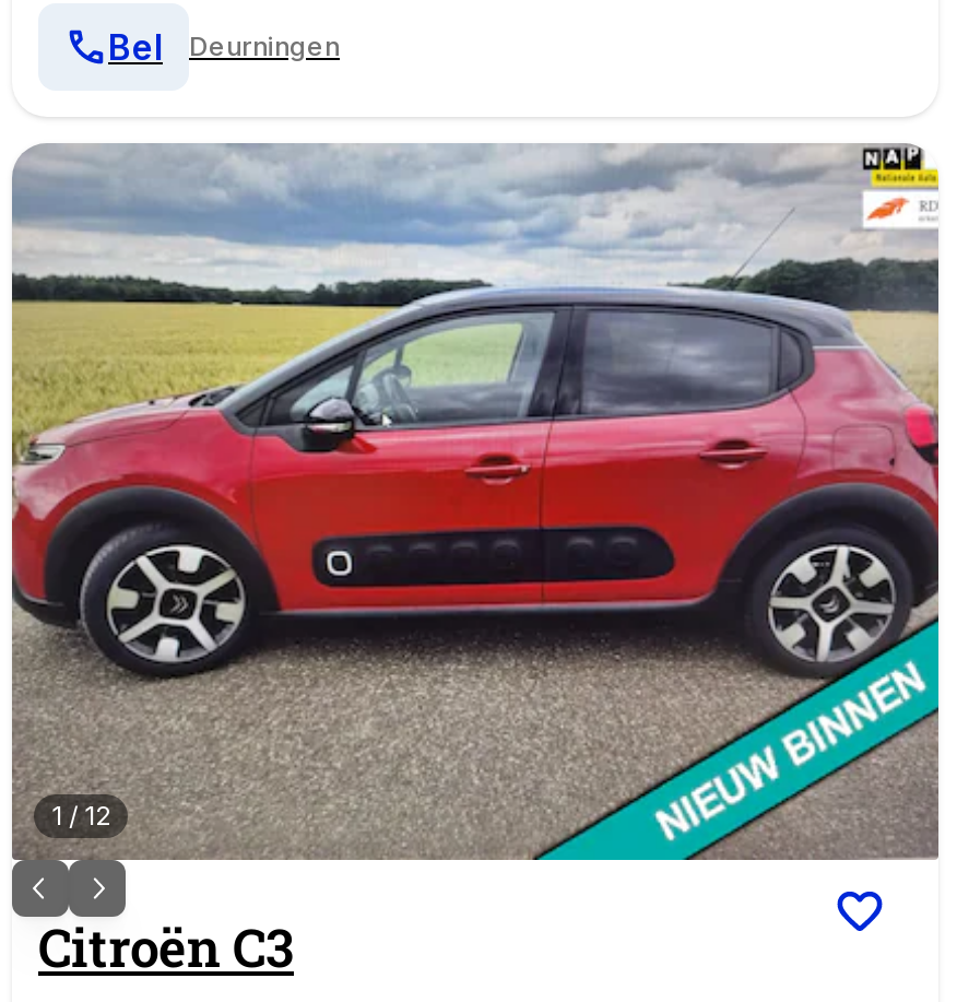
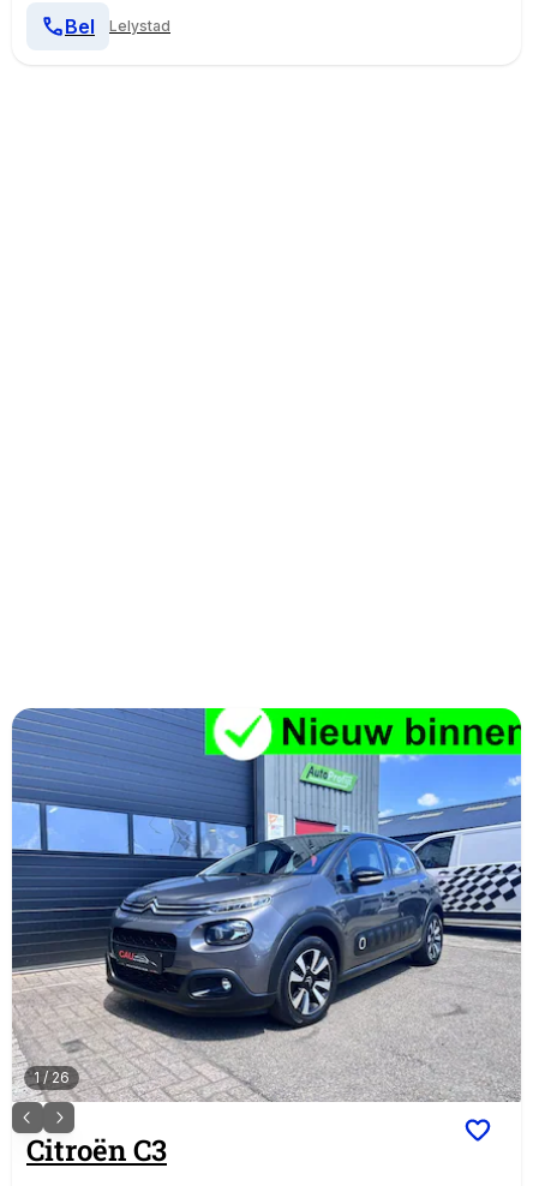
- Deurningen
+ Lelystad

- [image]
- 1 / 12
+ [image]
+ 1 / 26
